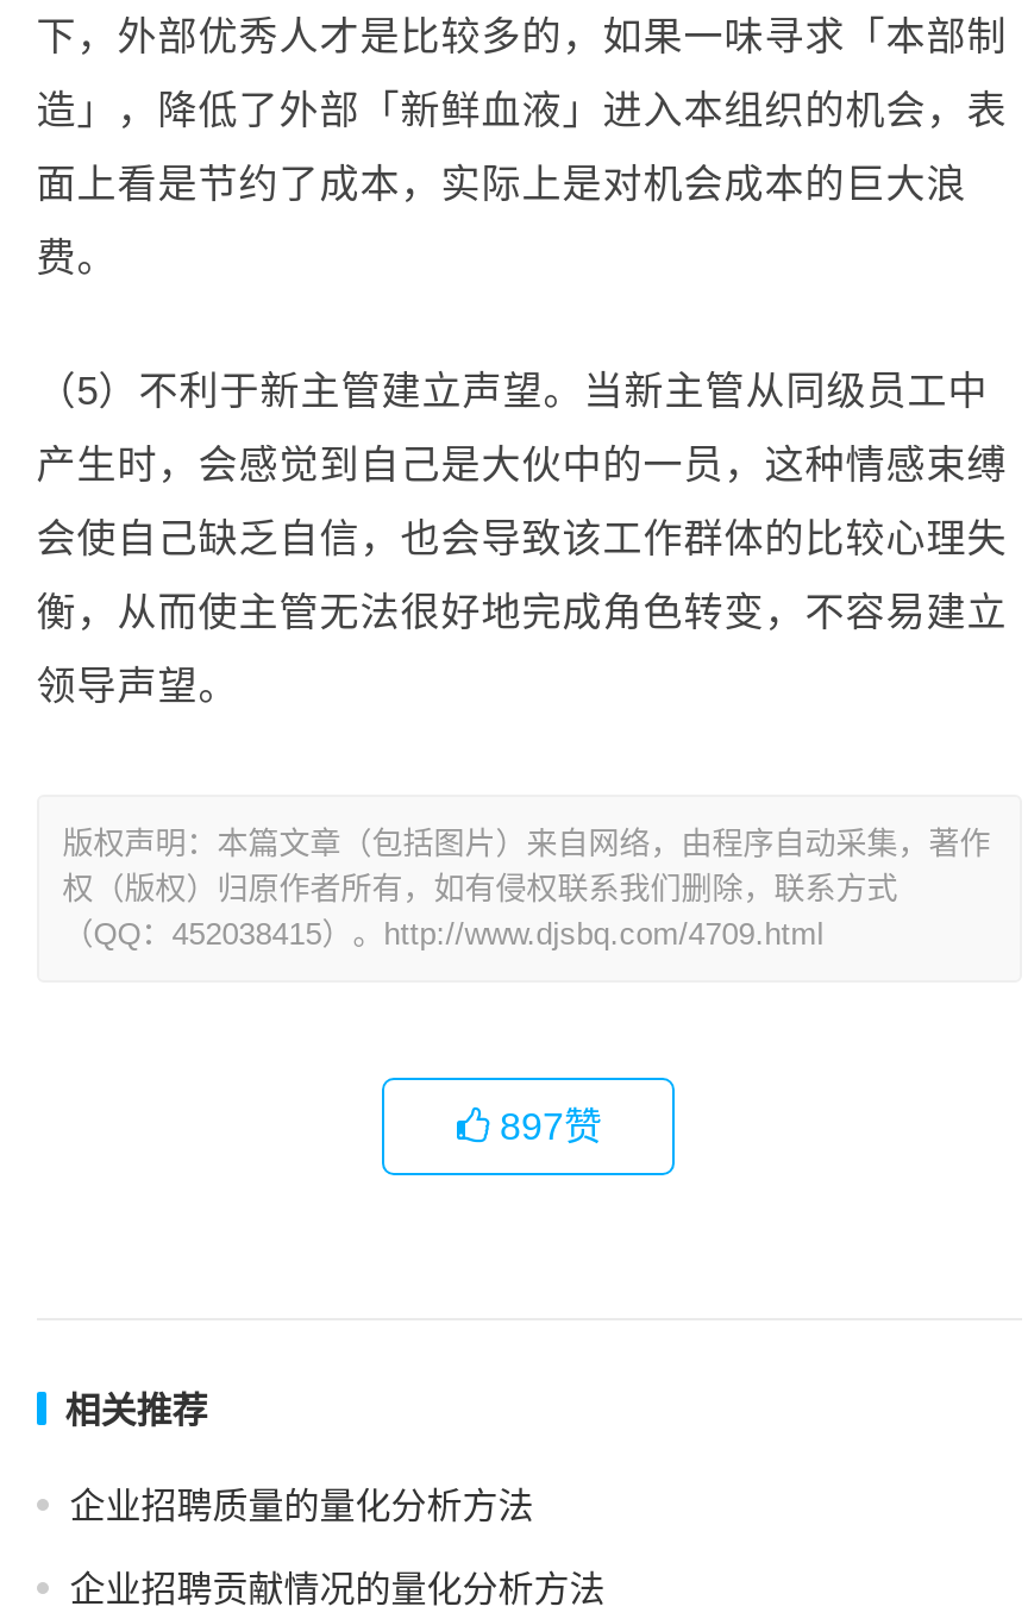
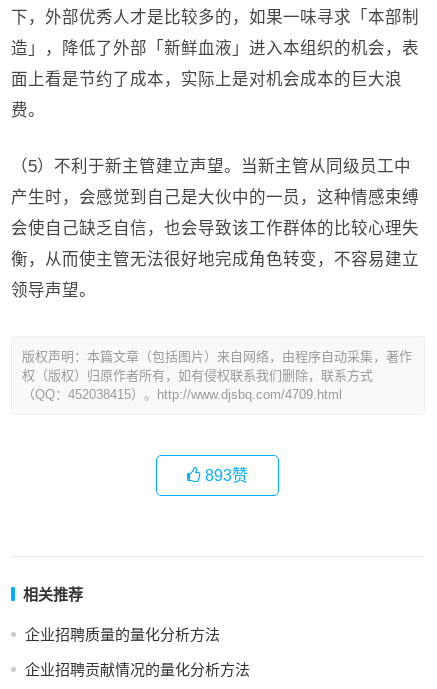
- 897赞
+ 893赞
